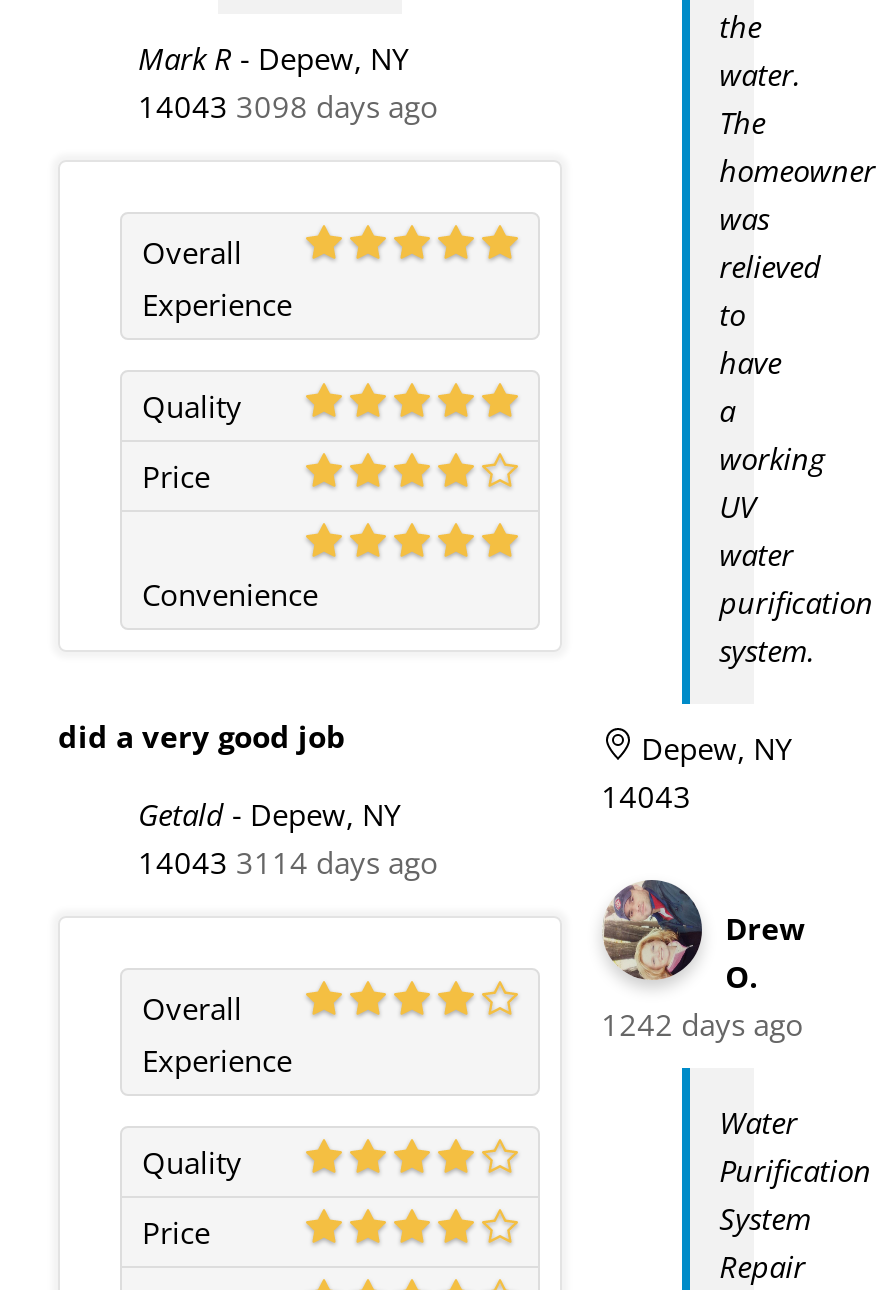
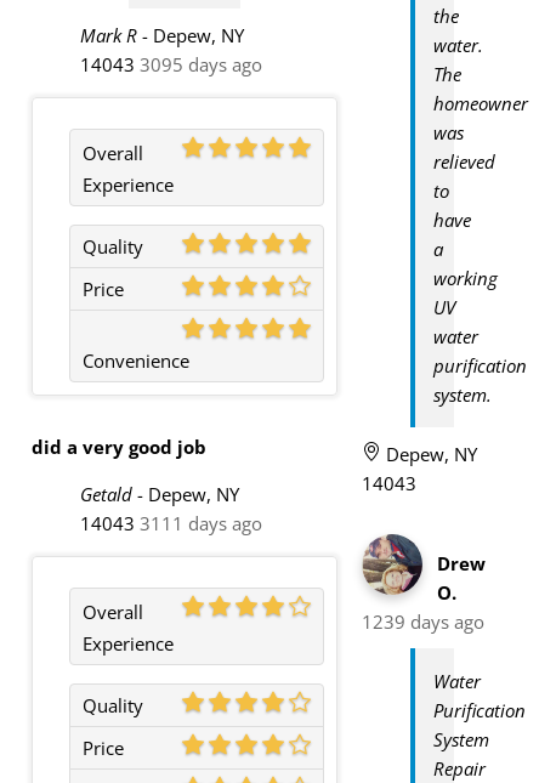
- 14043 3098 days ago
+ 14043 3095 days ago

- 14043 3114 days ago
+ 14043 3111 days ago

- 1242 days ago
+ 1239 days ago
